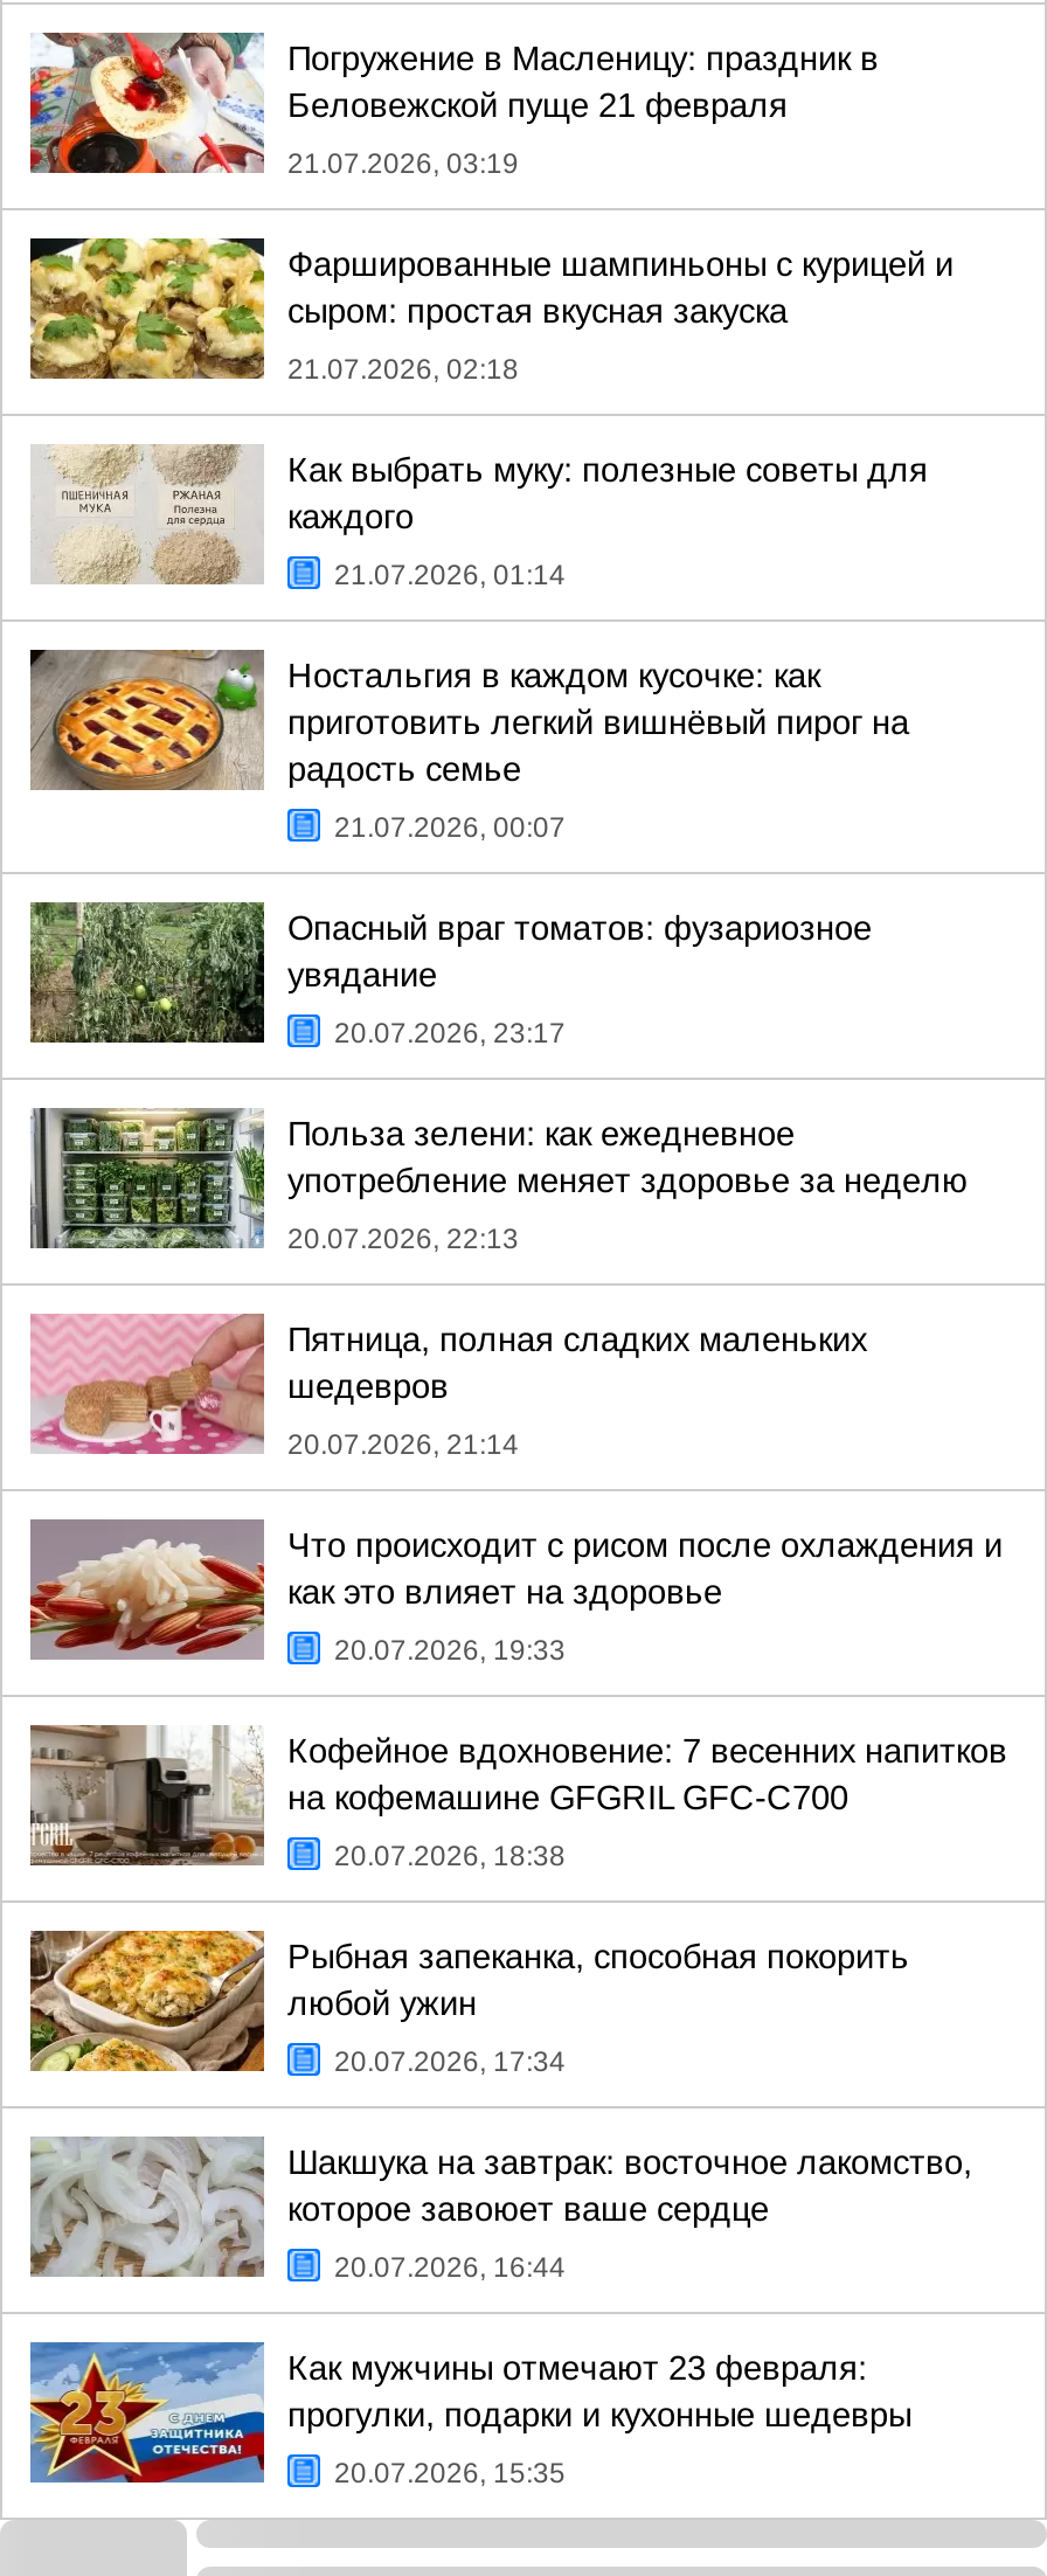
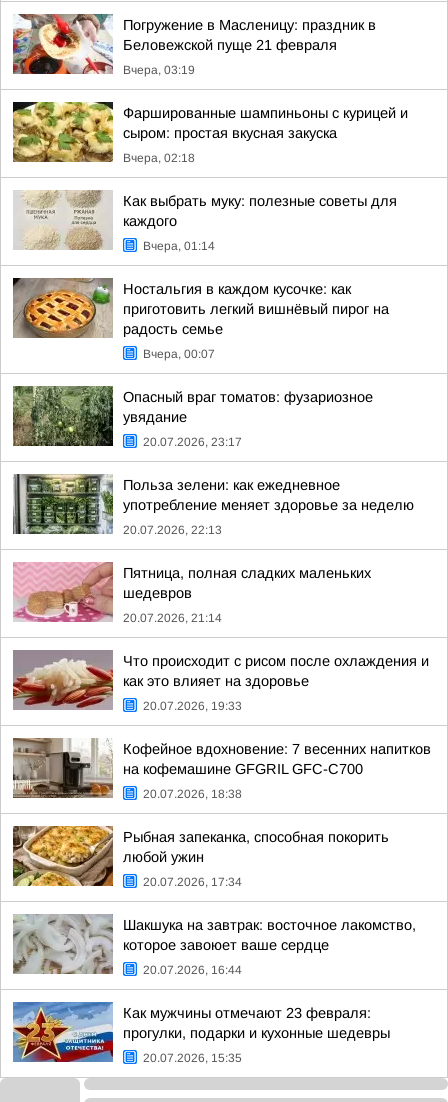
- 21.07.2026, 03:19
+ Вчера, 03:19

- 21.07.2026, 02:18
+ Вчера, 02:18

- 21.07.2026, 01:14
+ Вчера, 01:14

- 21.07.2026, 00:07
+ Вчера, 00:07
